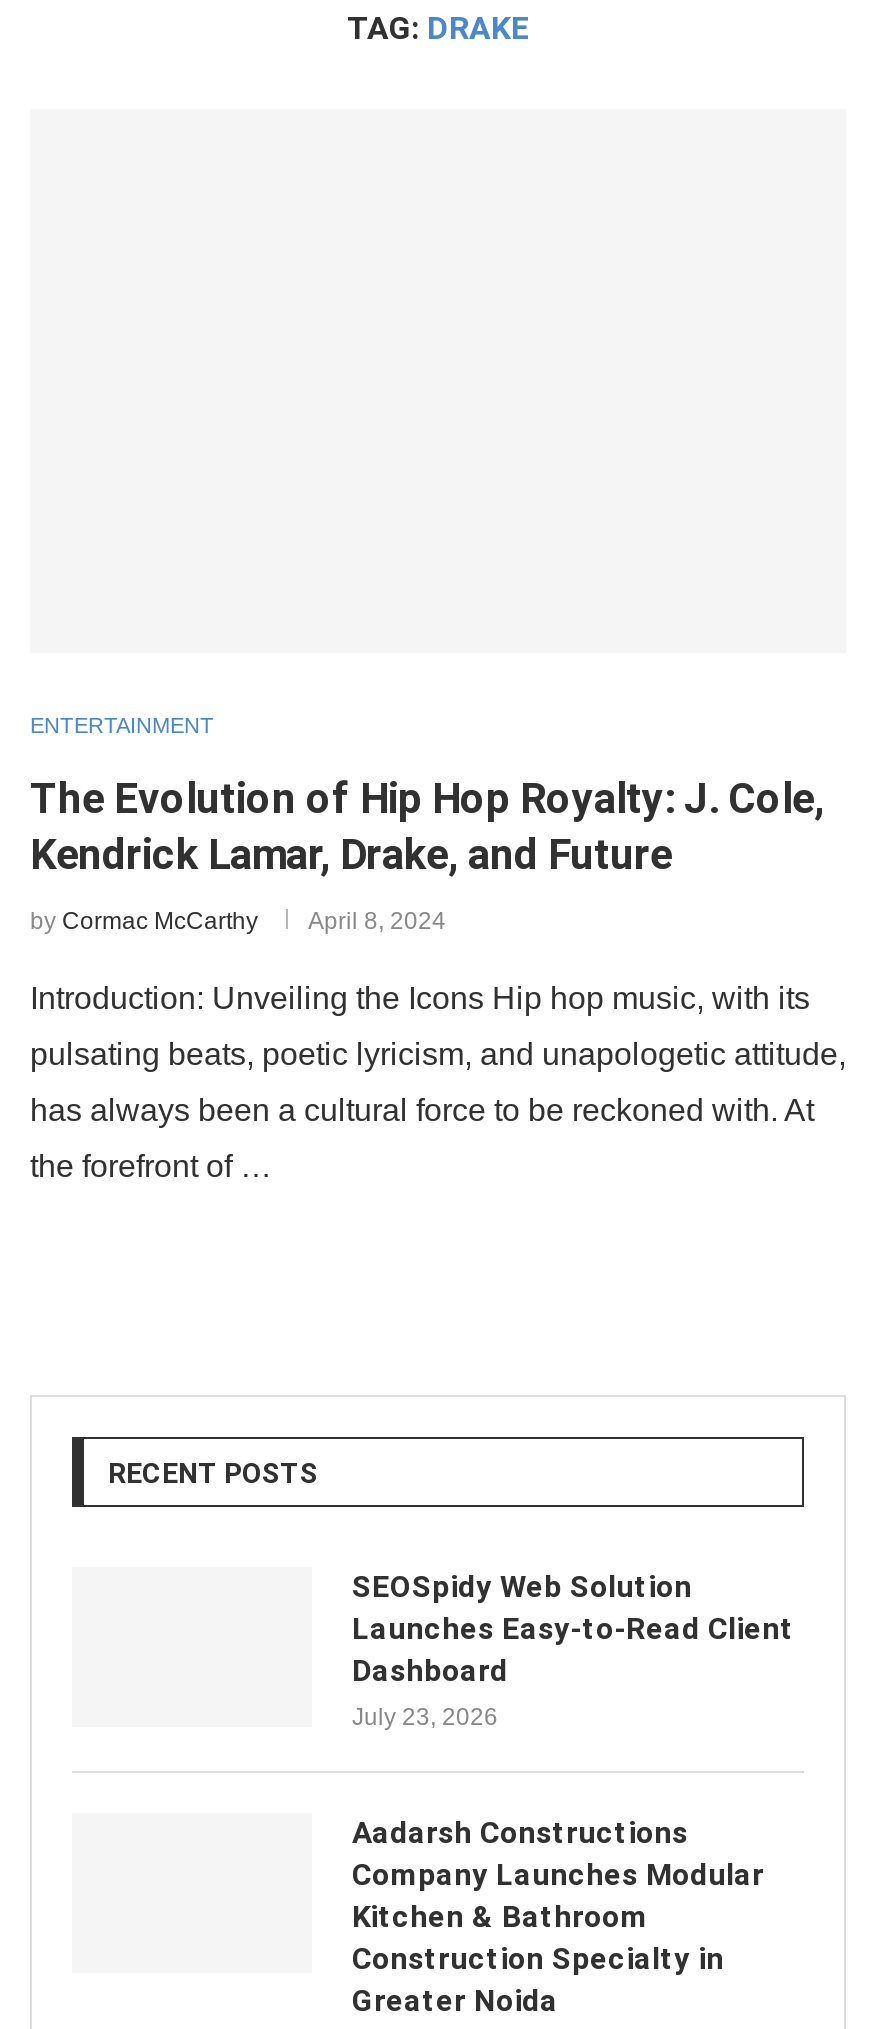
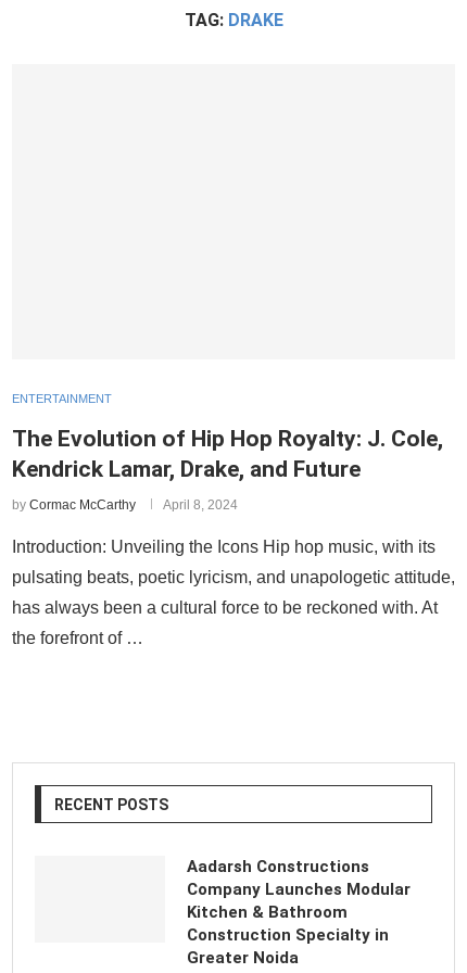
- SEOSpidy Web Solution
- Launches Easy-to-Read Client
- Dashboard
- July 23, 2026
